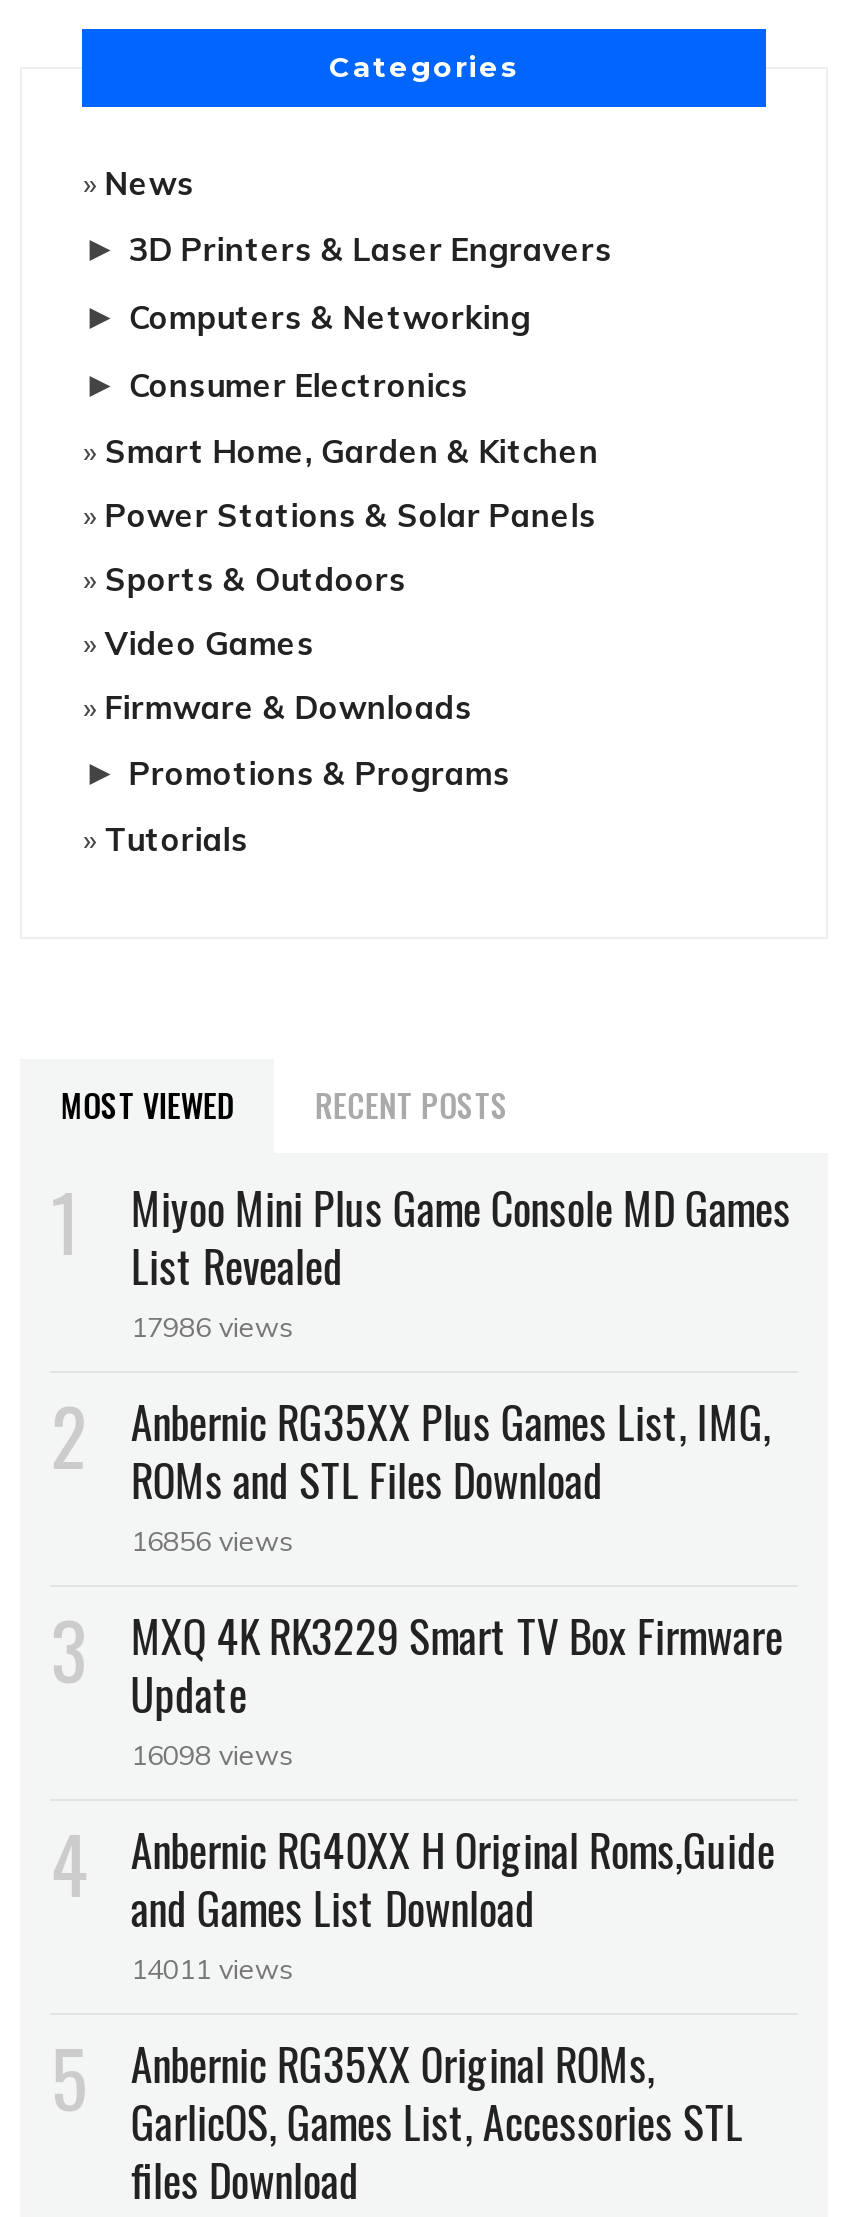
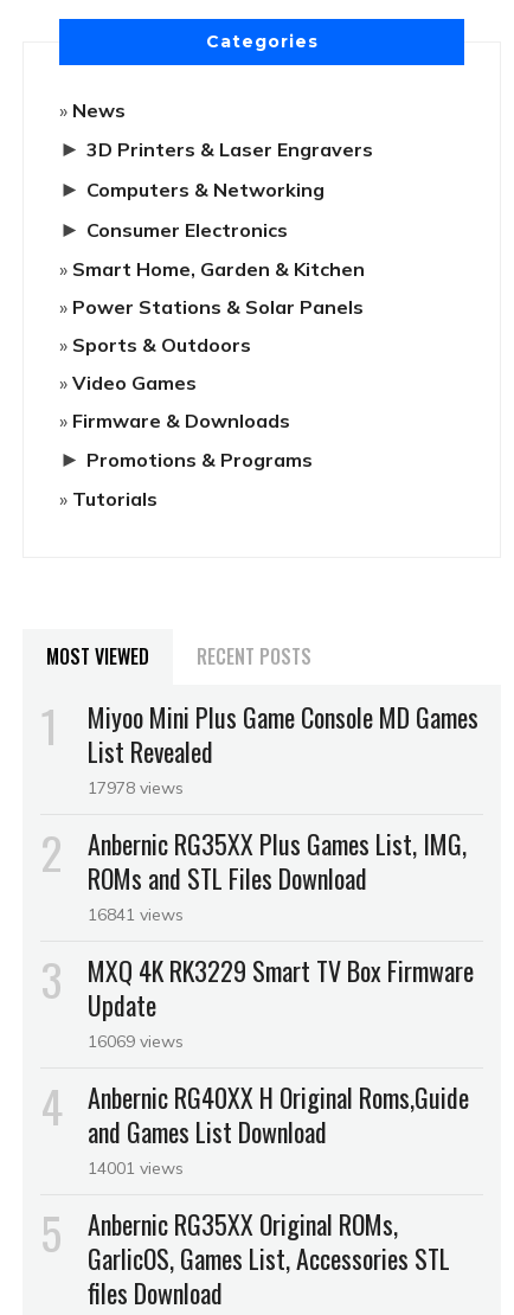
- 17986 views
+ 17978 views

- 16856 views
+ 16841 views

- 16098 views
+ 16069 views

- 14011 views
+ 14001 views
